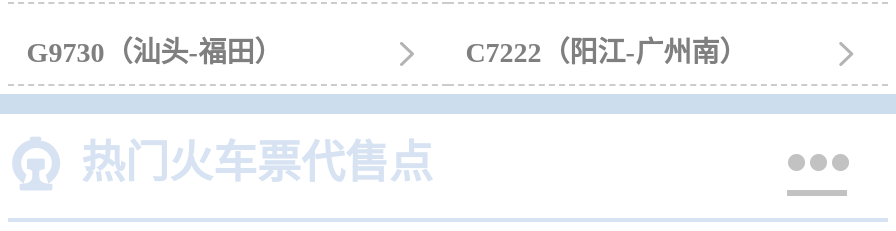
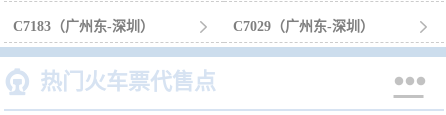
- G9730（汕头-福田）
+ C7183（广州东-深圳）

- C7222（阳江-广州南）
+ C7029（广州东-深圳）
